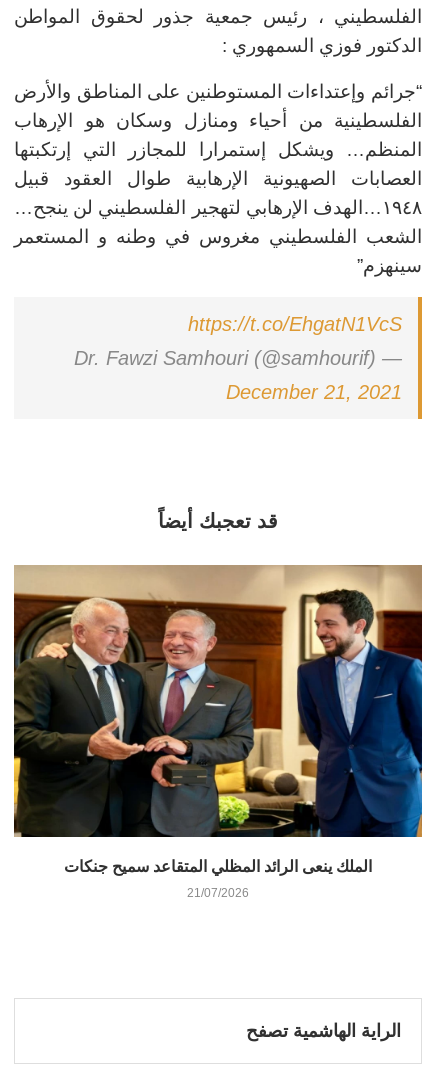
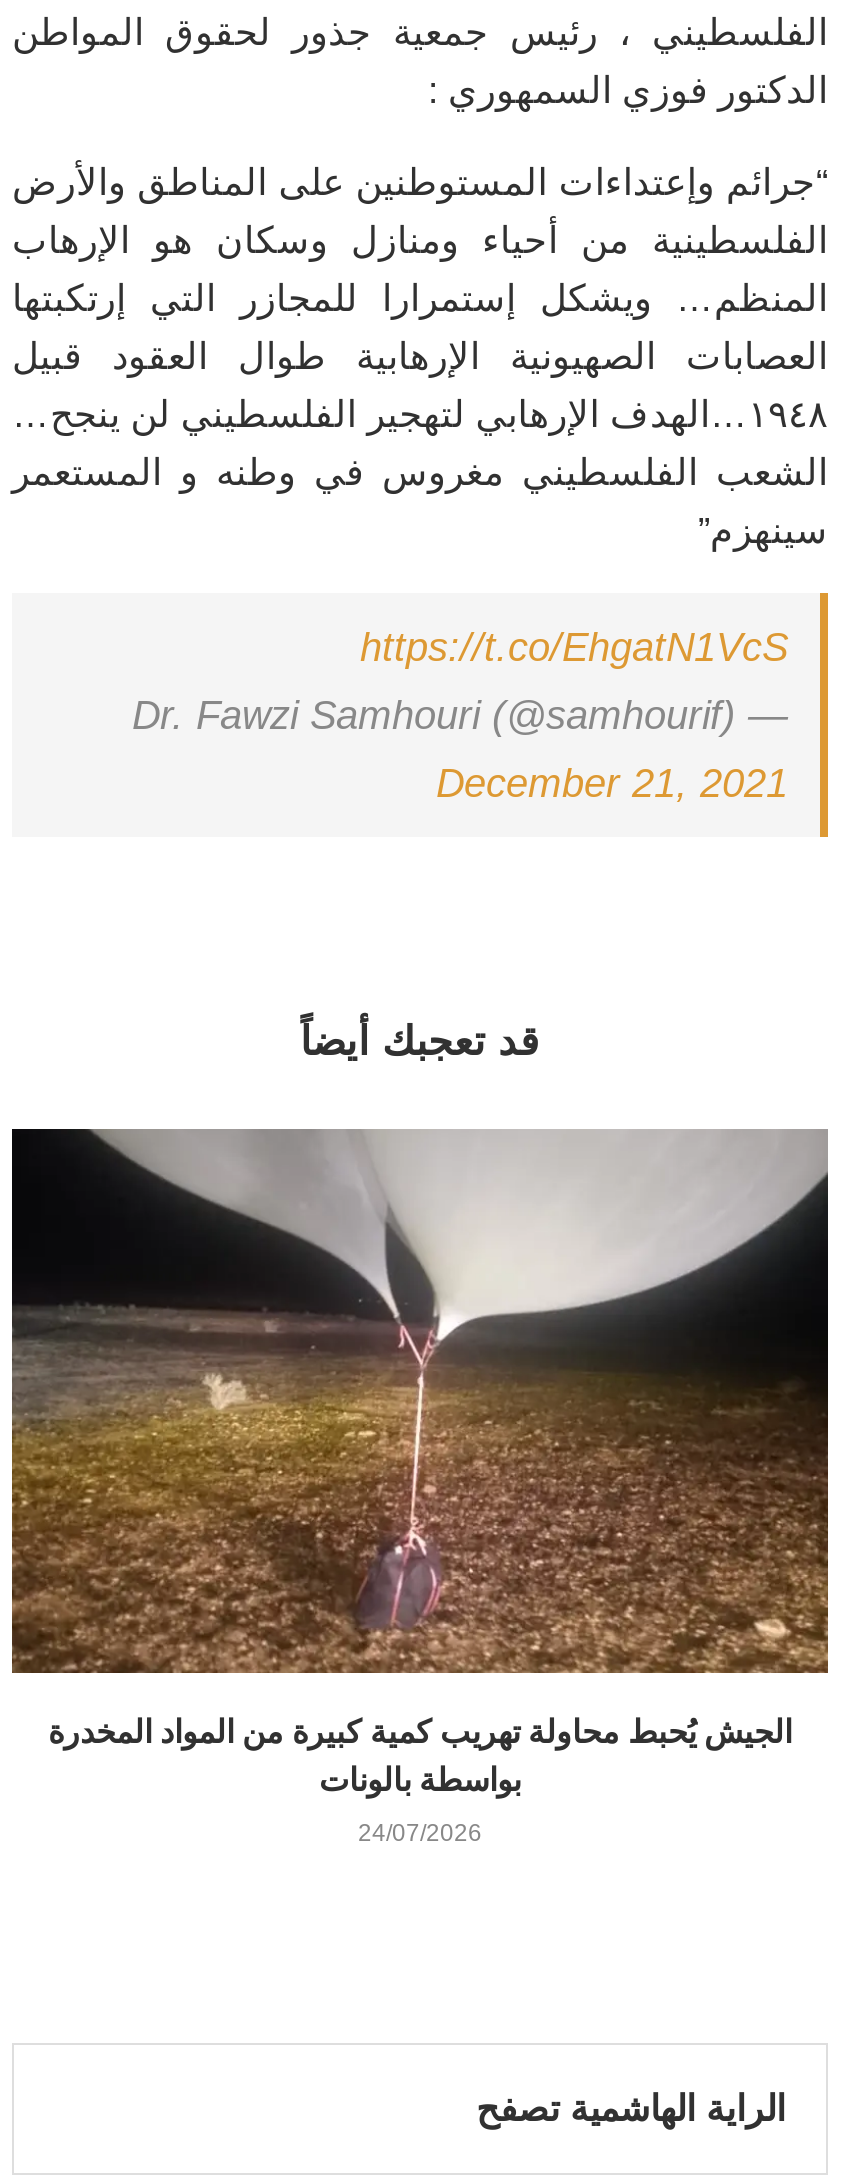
- [image]
- الملك ينعى الرائد المظلي المتقاعد سميح جنكات
+ [image]
+ الجيش يُحبط محاولة تهريب كمية كبيرة من المواد المخدرة
+ بواسطة بالونات

- 21/07/2026
+ 24/07/2026
